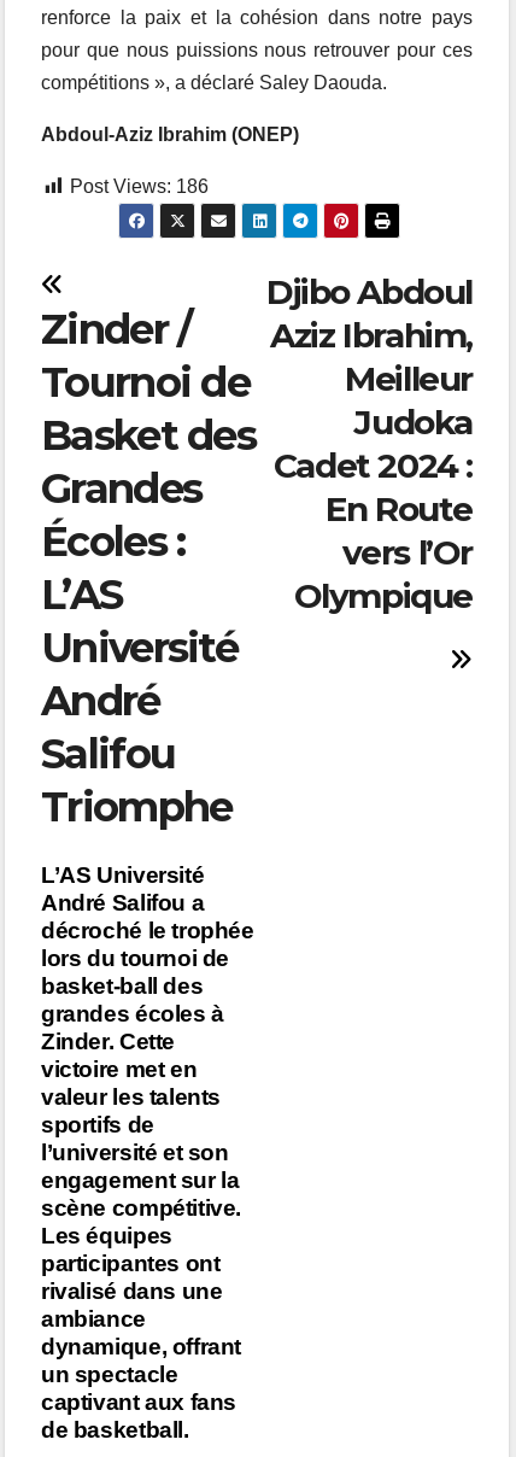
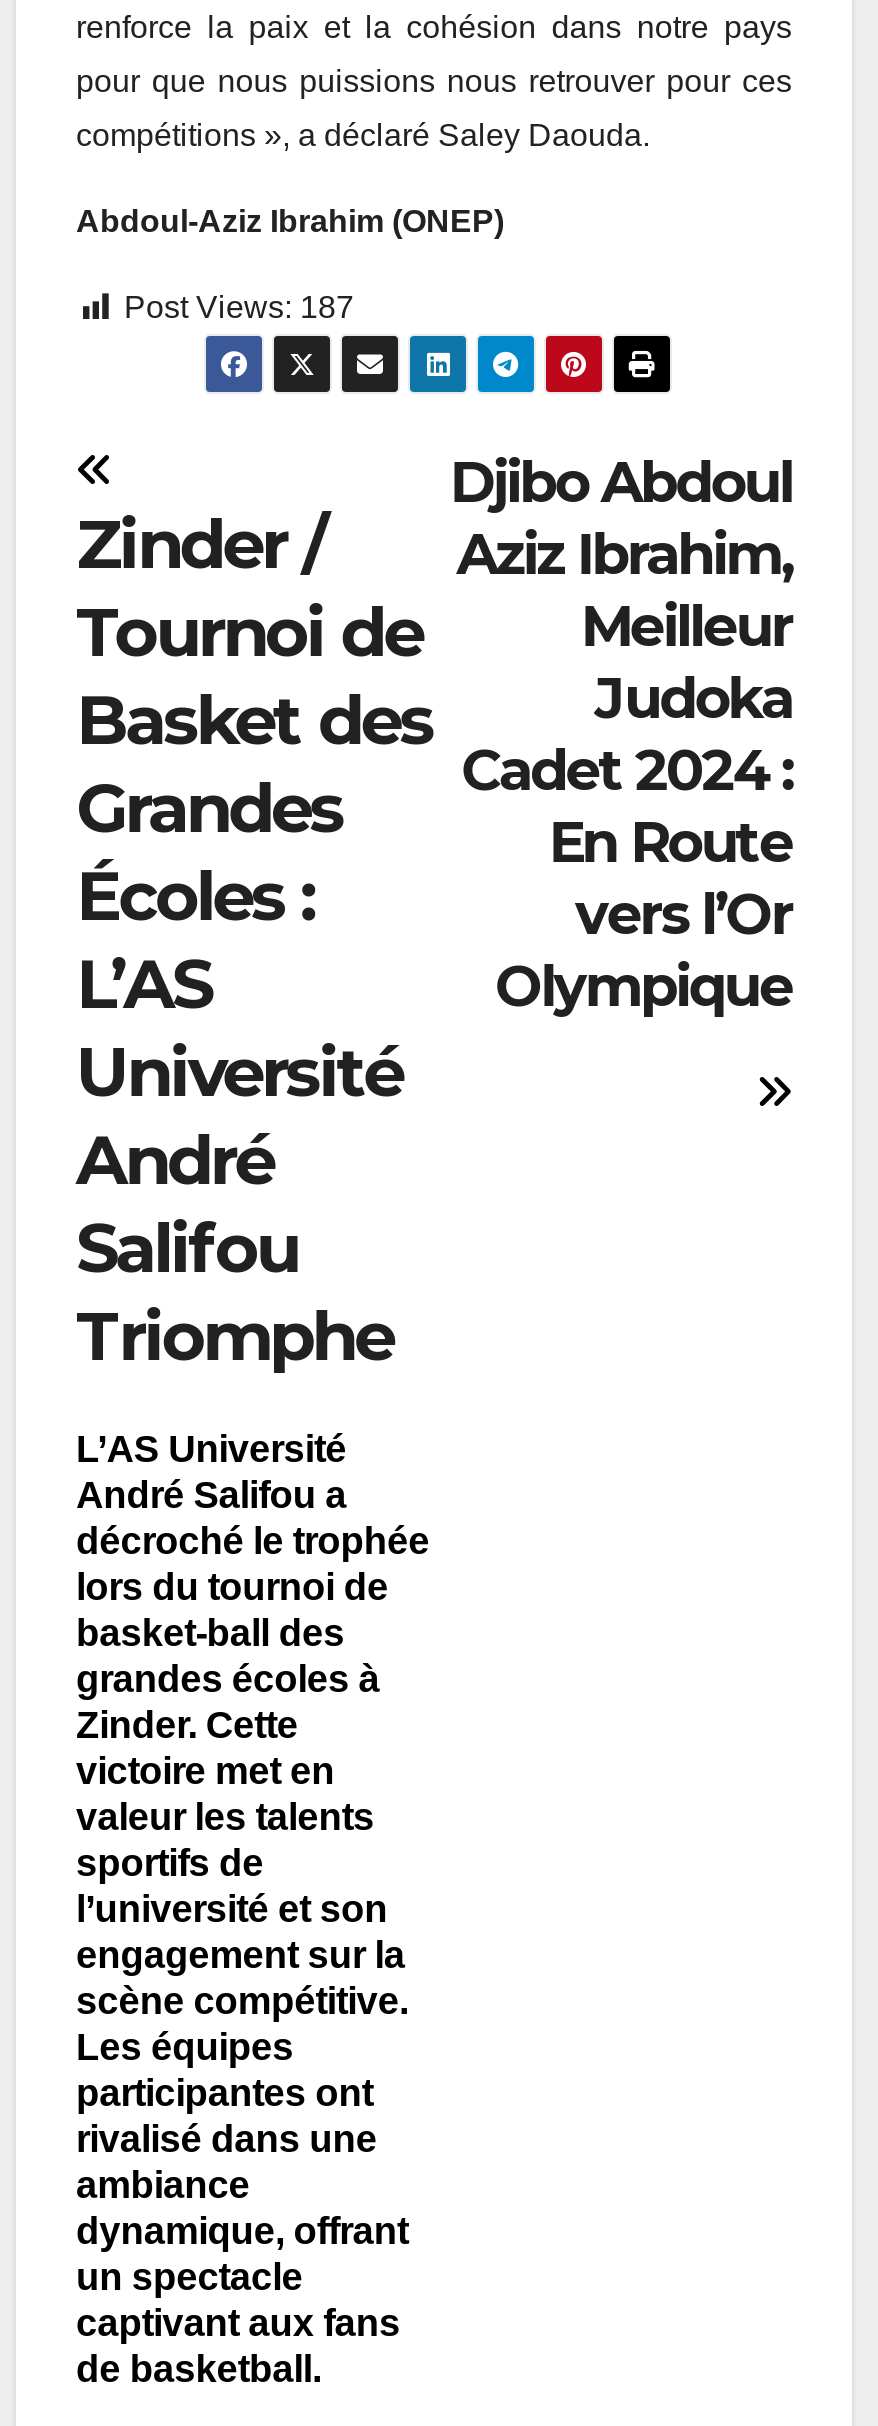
- Post Views: 186
+ Post Views: 187
